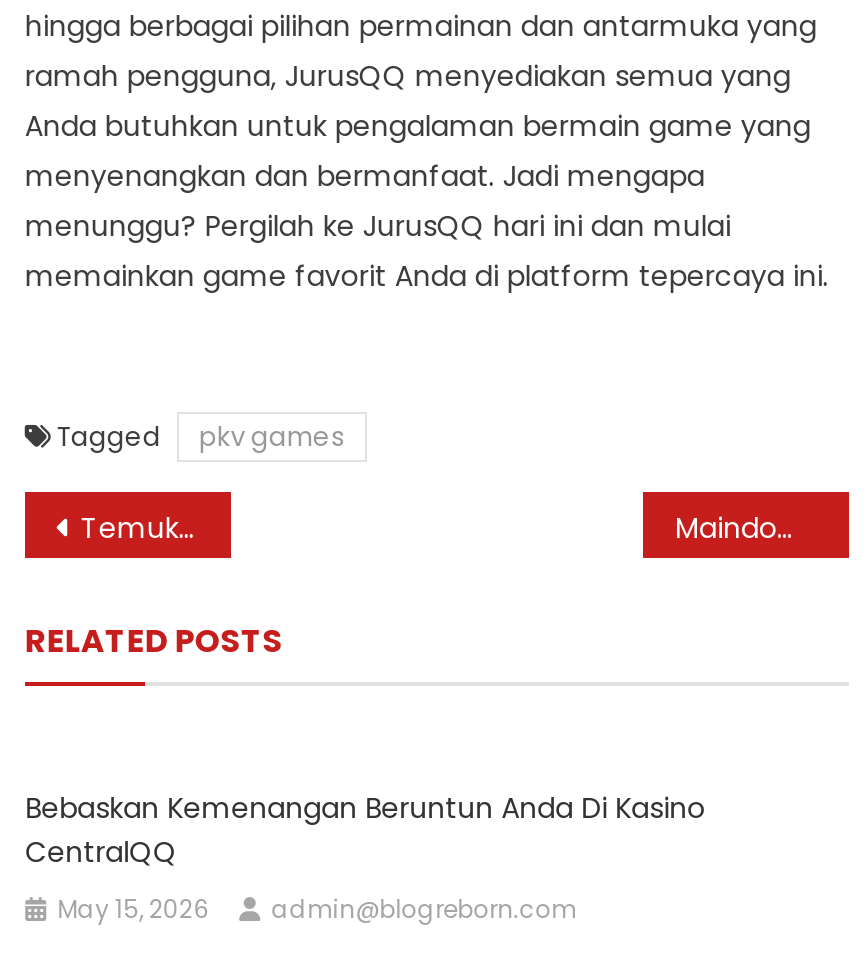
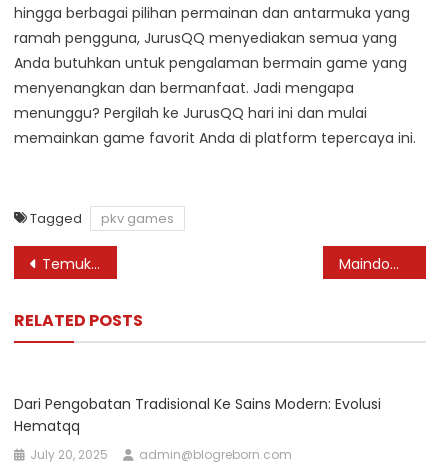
- Bebaskan Kemenangan Beruntun Anda Di Kasino
- CentralQQ
+ Dari Pengobatan Tradisional Ke Sains Modern: Evolusi
+ Hematqq

- May 15, 2026 admin@blogreborn.com
+ July 20, 2025 admin@blogreborn.com
